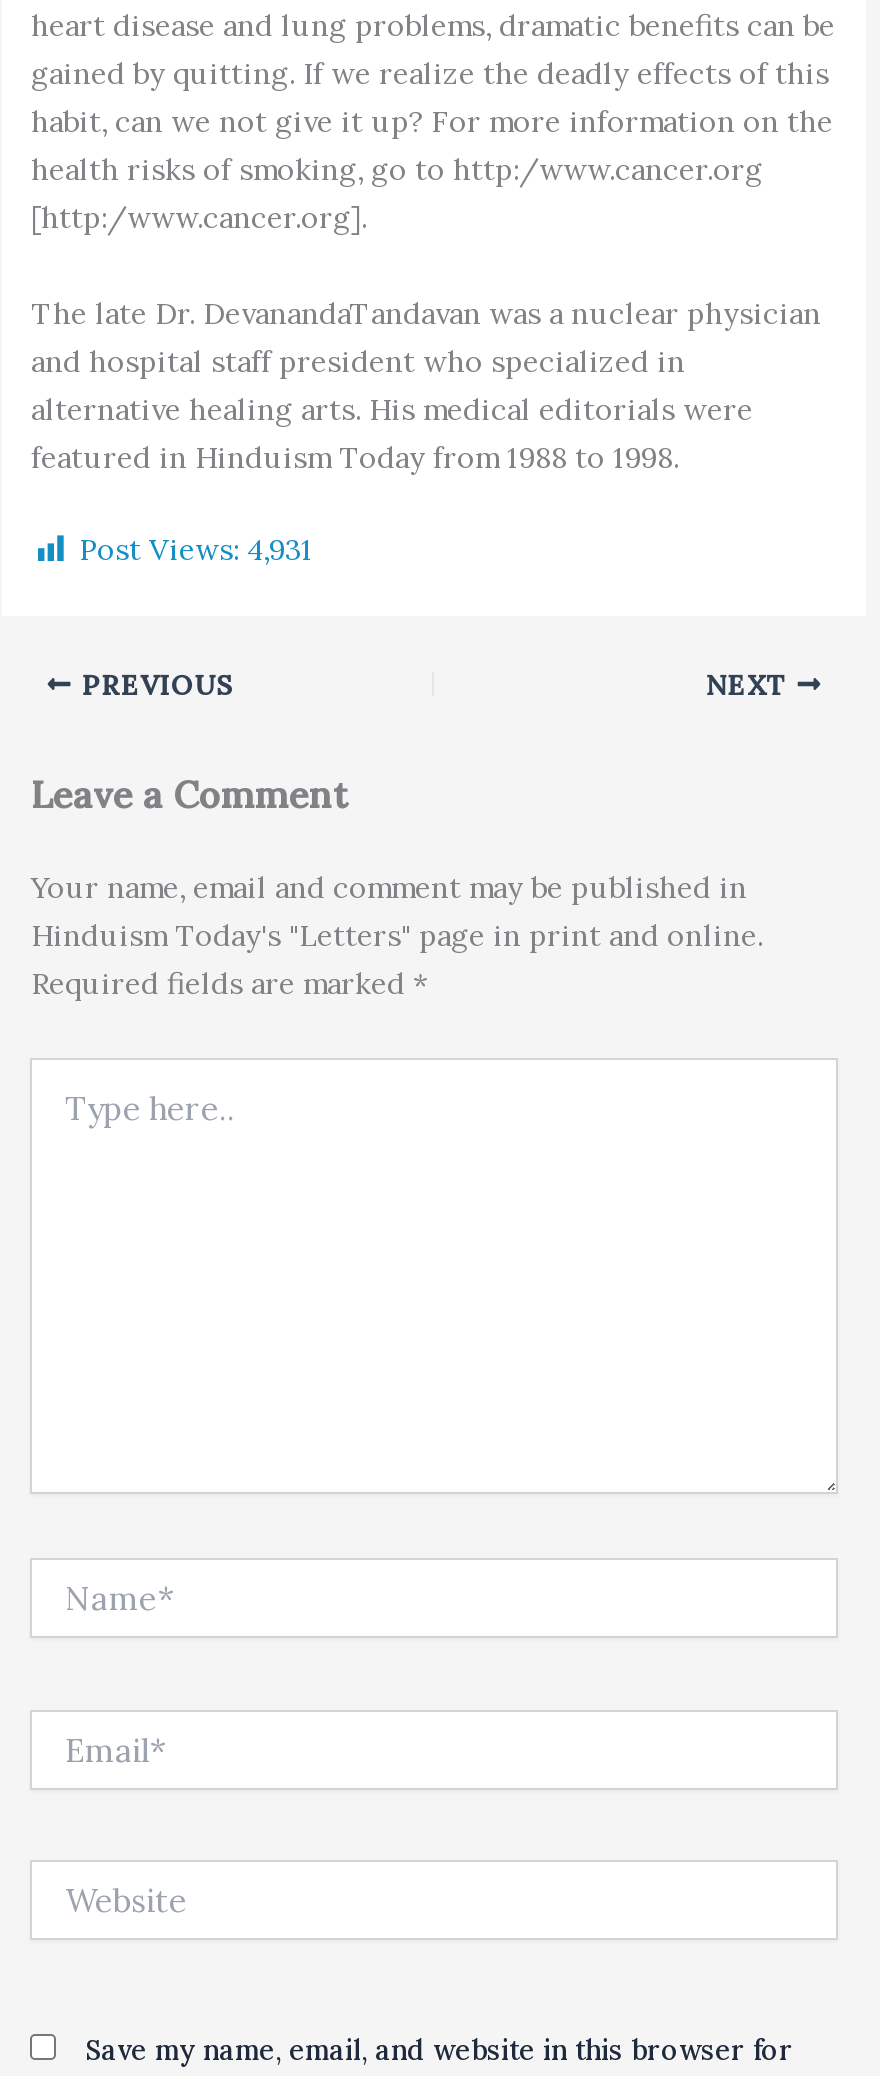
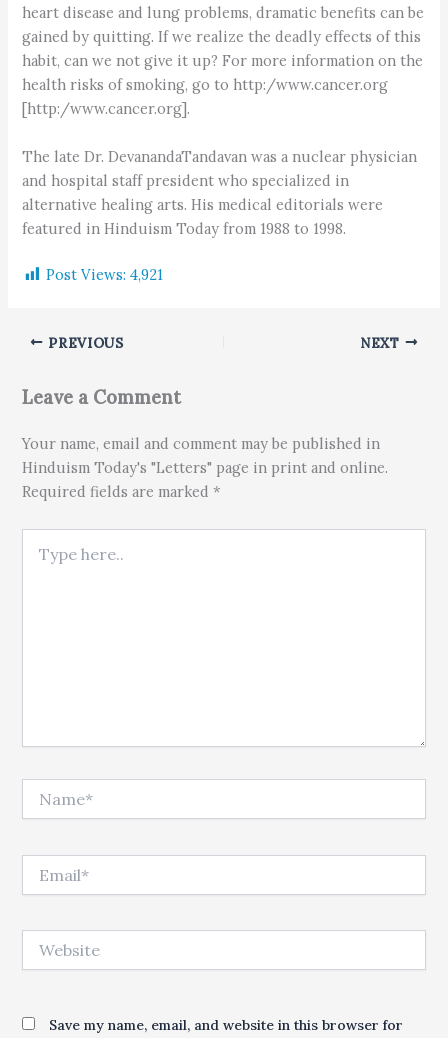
- Post Views: 4,931
+ Post Views: 4,921
